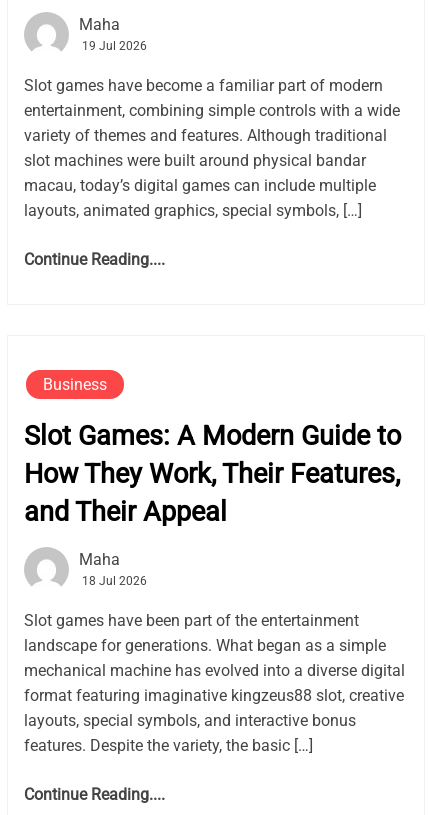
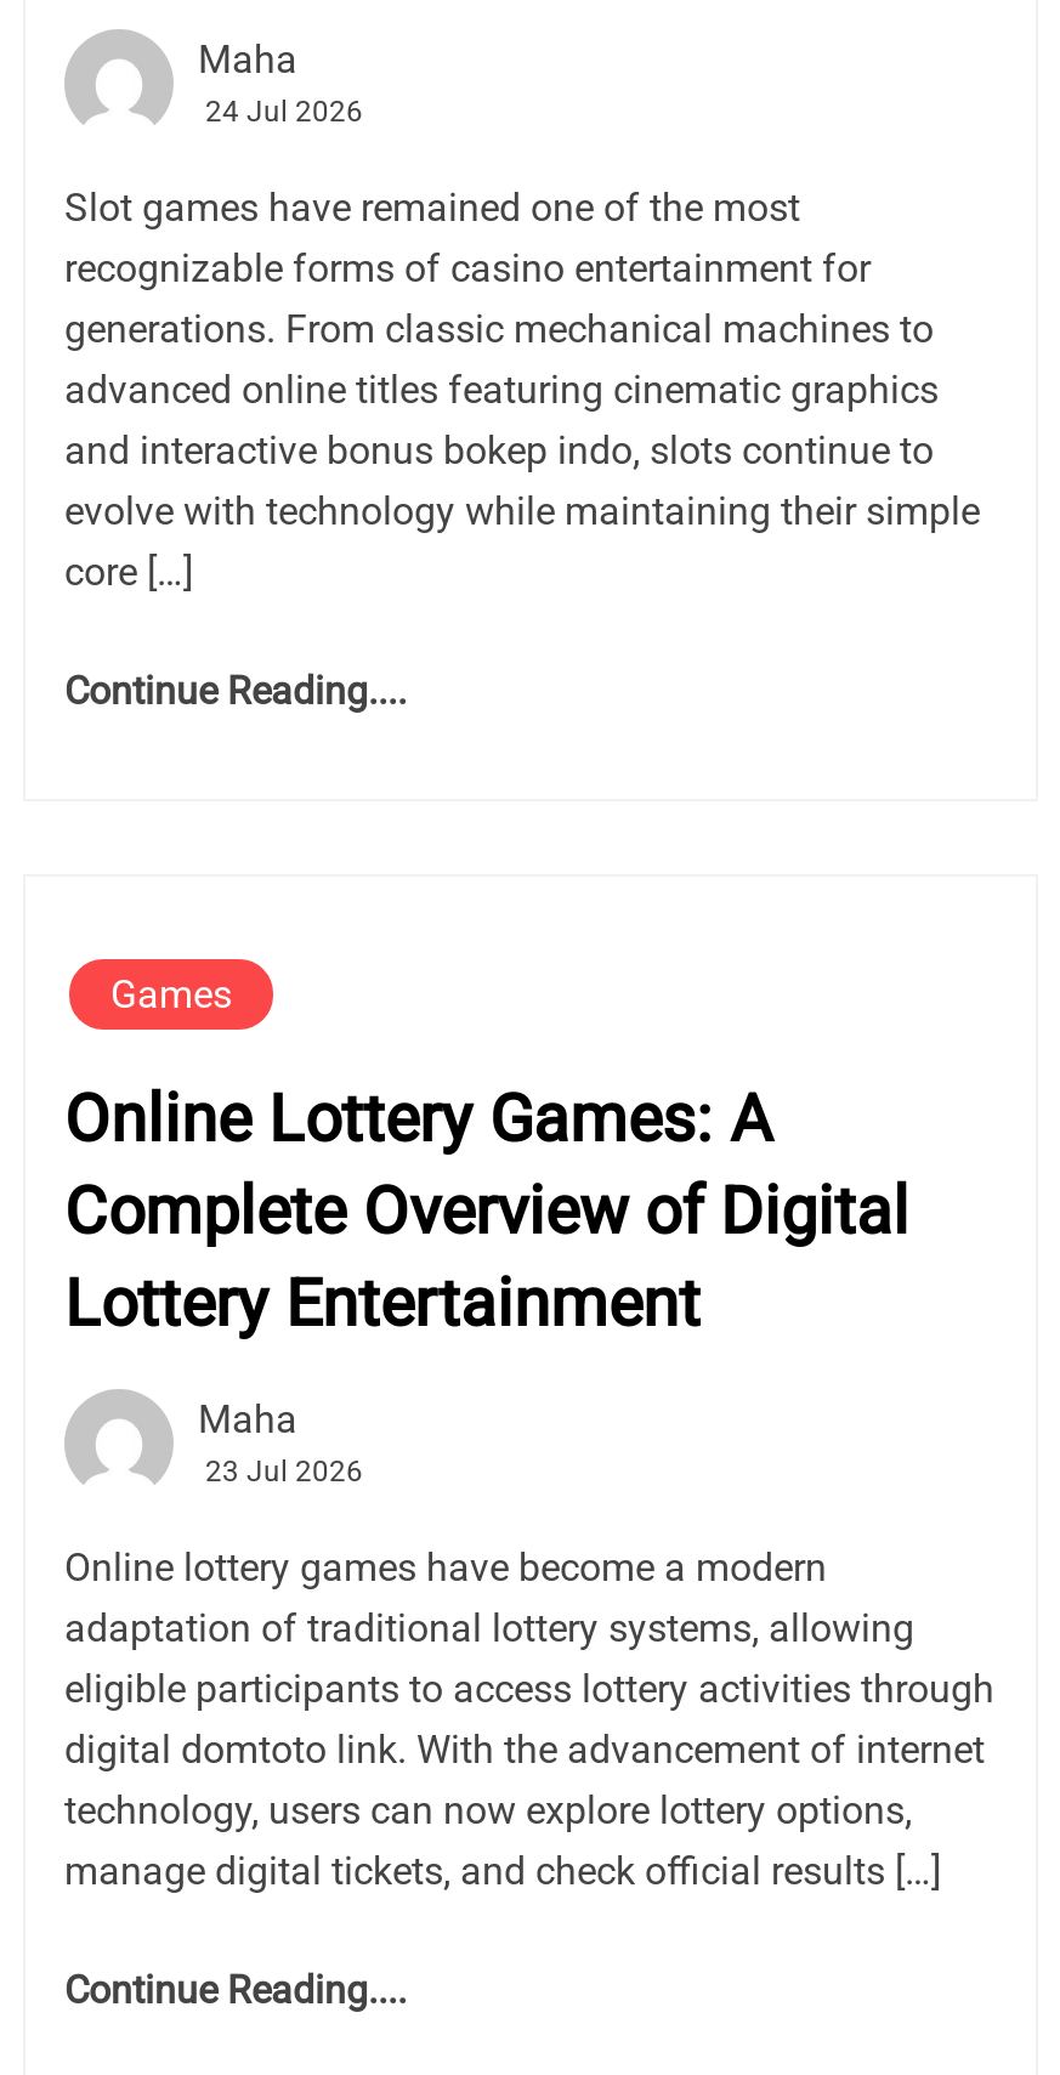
- 19 Jul 2026
+ 24 Jul 2026

- Slot games have become a familiar part of modern
- entertainment, combining simple controls with a wide
- variety of themes and features. Although traditional
- slot machines were built around physical bandar
- macau, today’s digital games can include multiple
- layouts, animated graphics, special symbols, […]
+ Slot games have remained one of the most
+ recognizable forms of casino entertainment for
+ generations. From classic mechanical machines to
+ advanced online titles featuring cinematic graphics
+ and interactive bonus bokep indo, slots continue to
+ evolve with technology while maintaining their simple
+ core […]

- Business
+ Games

- Slot Games: A Modern Guide to
- How They Work, Their Features,
- and Their Appeal
+ Online Lottery Games: A
+ Complete Overview of Digital
+ Lottery Entertainment

- 18 Jul 2026
+ 23 Jul 2026

- Slot games have been part of the entertainment
- landscape for generations. What began as a simple
- mechanical machine has evolved into a diverse digital
- format featuring imaginative kingzeus88 slot, creative
- layouts, special symbols, and interactive bonus
- features. Despite the variety, the basic […]
+ Online lottery games have become a modern
+ adaptation of traditional lottery systems, allowing
+ eligible participants to access lottery activities through
+ digital domtoto link. With the advancement of internet
+ technology, users can now explore lottery options,
+ manage digital tickets, and check official results […]
